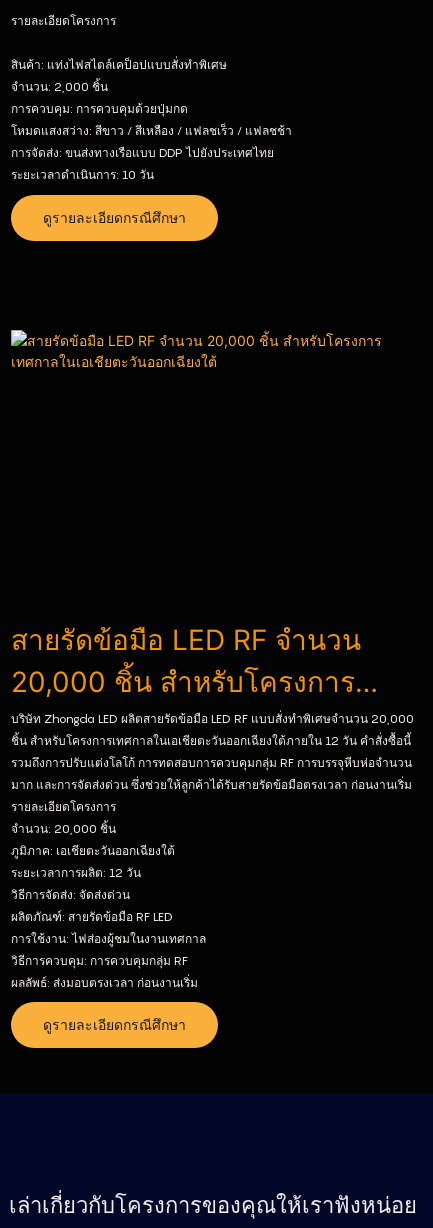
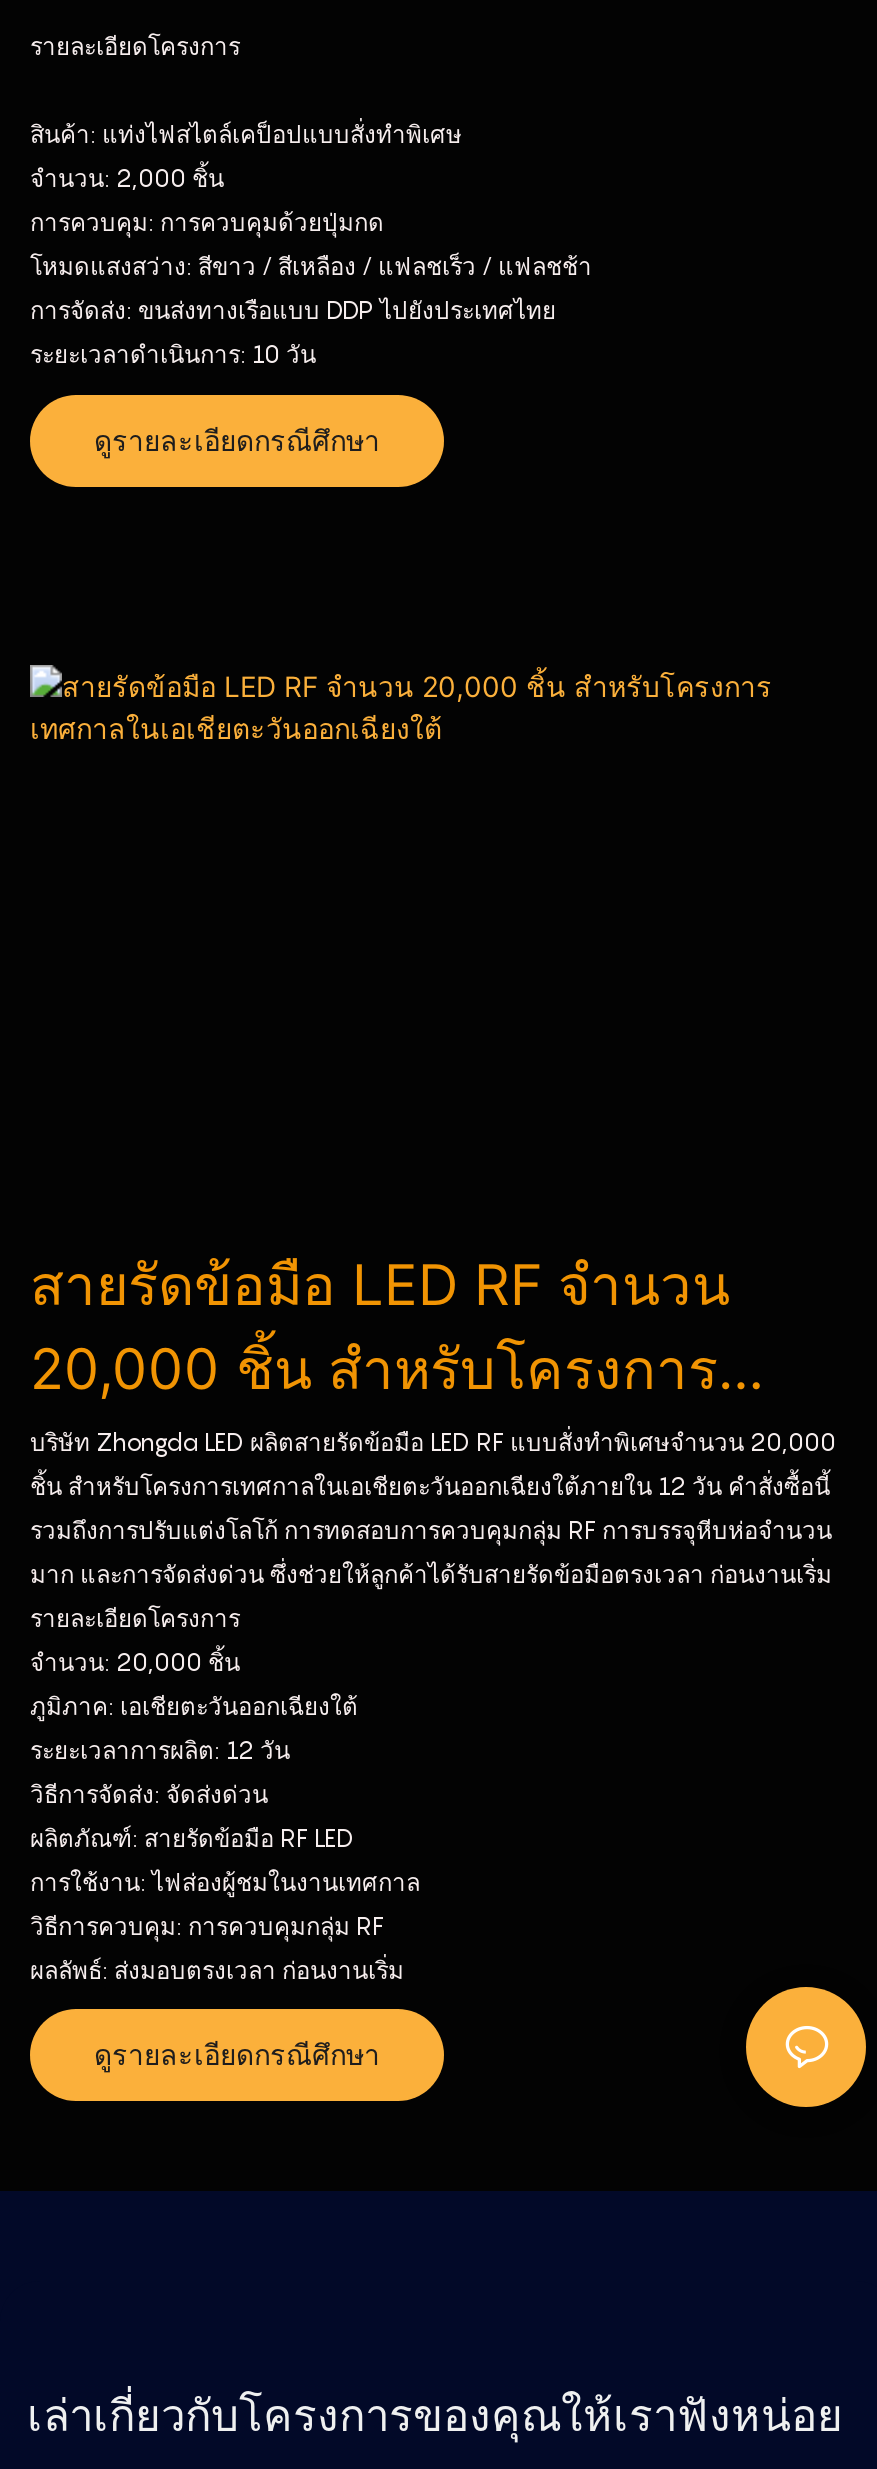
+ [image]
